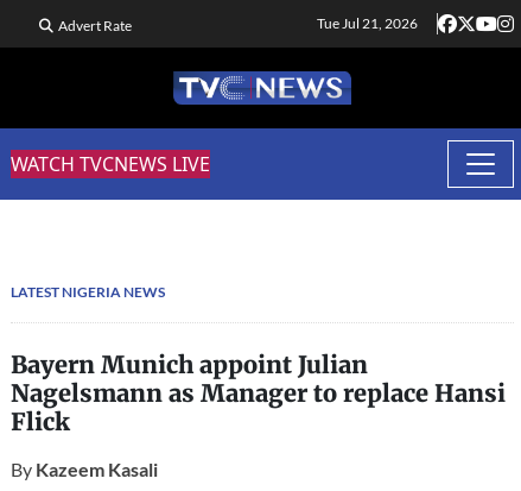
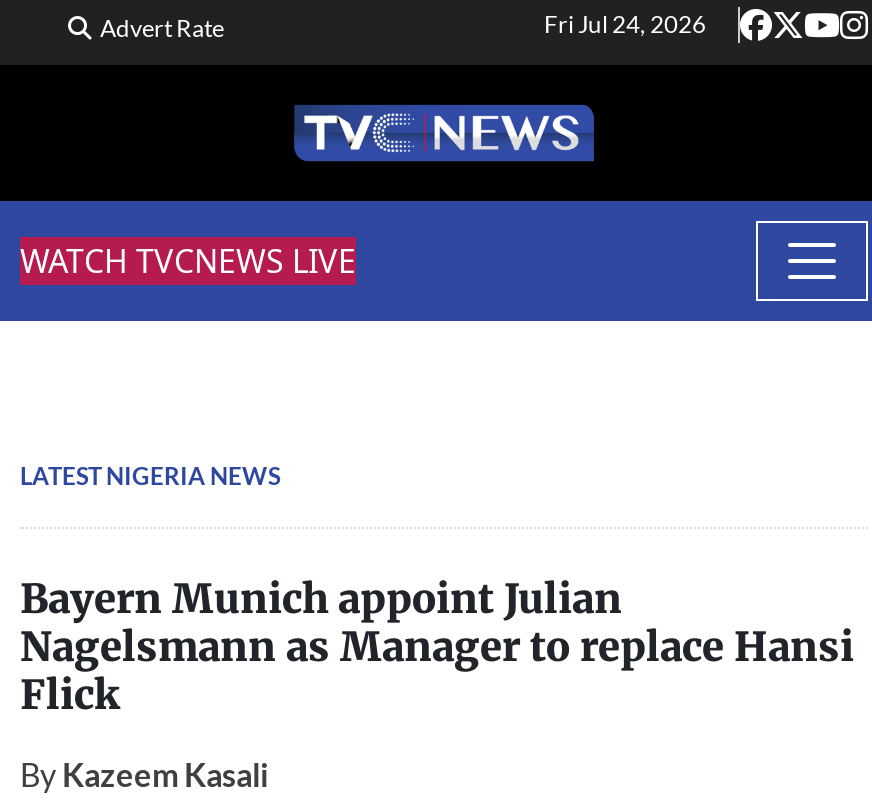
- Tue Jul 21, 2026
+ Fri Jul 24, 2026
